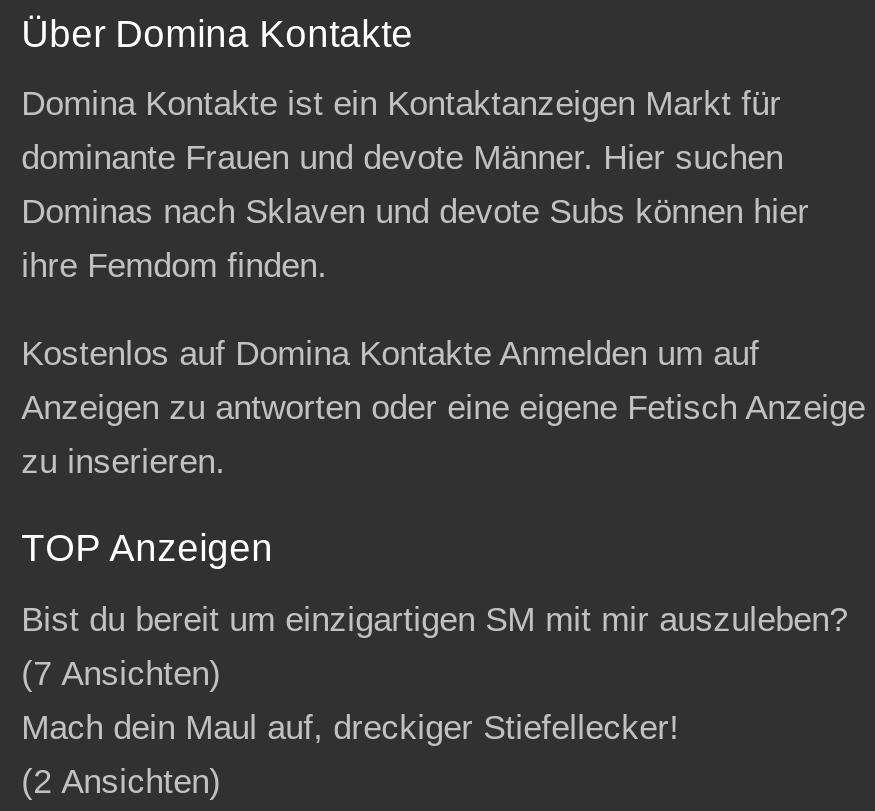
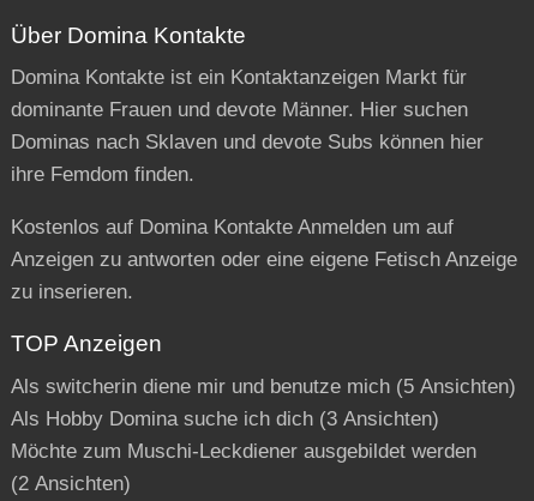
- Bist du bereit um einzigartigen SM mit mir auszuleben?
- (7 Ansichten)
- Mach dein Maul auf, dreckiger Stiefellecker!
+ Als switcherin diene mir und benutze mich (5 Ansichten)
+ Als Hobby Domina suche ich dich (3 Ansichten)
+ Möchte zum Muschi-Leckdiener ausgebildet werden
